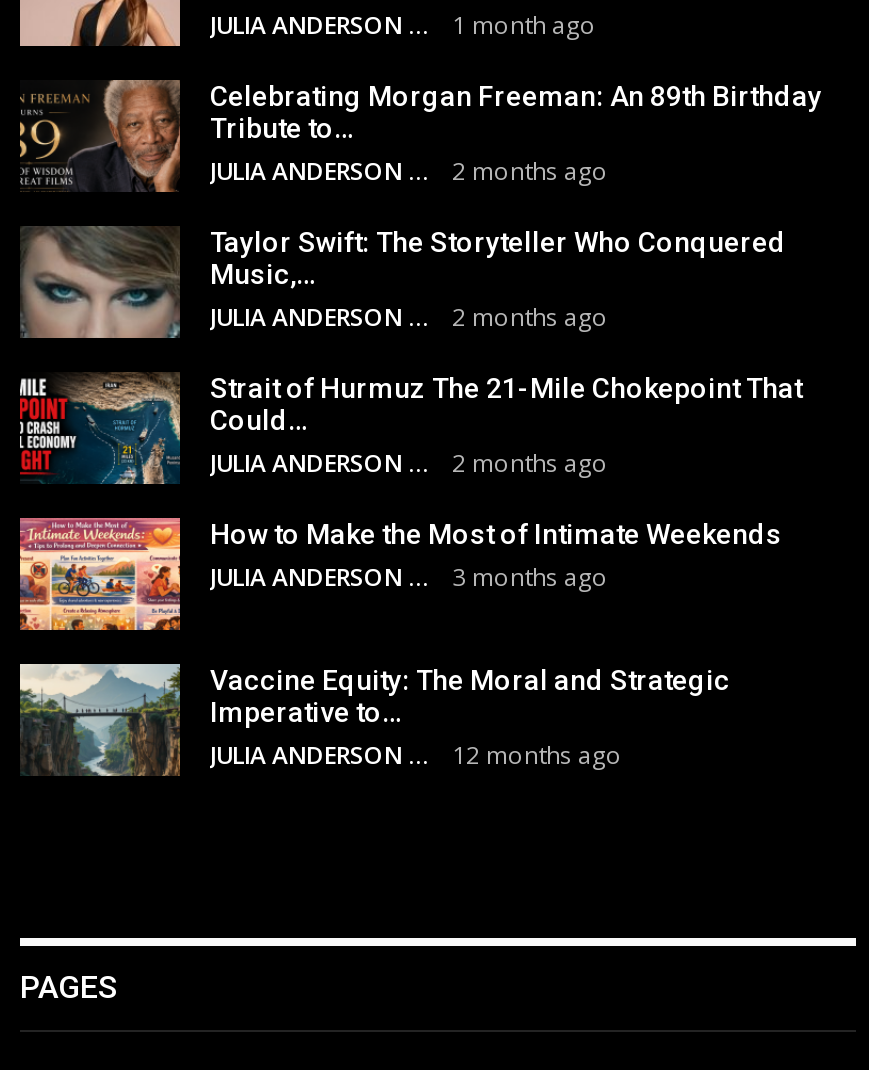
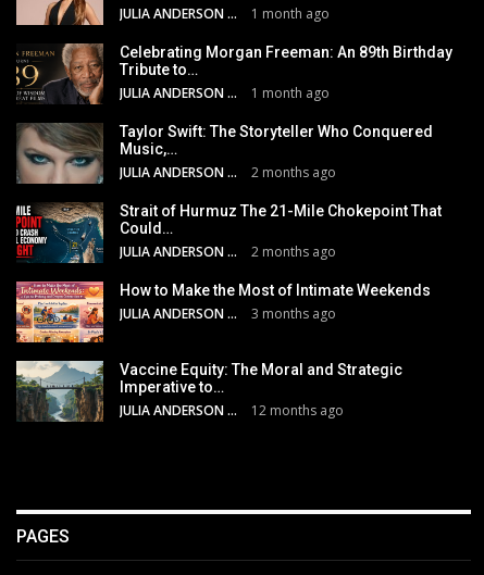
- 2 months ago
+ 1 month ago
